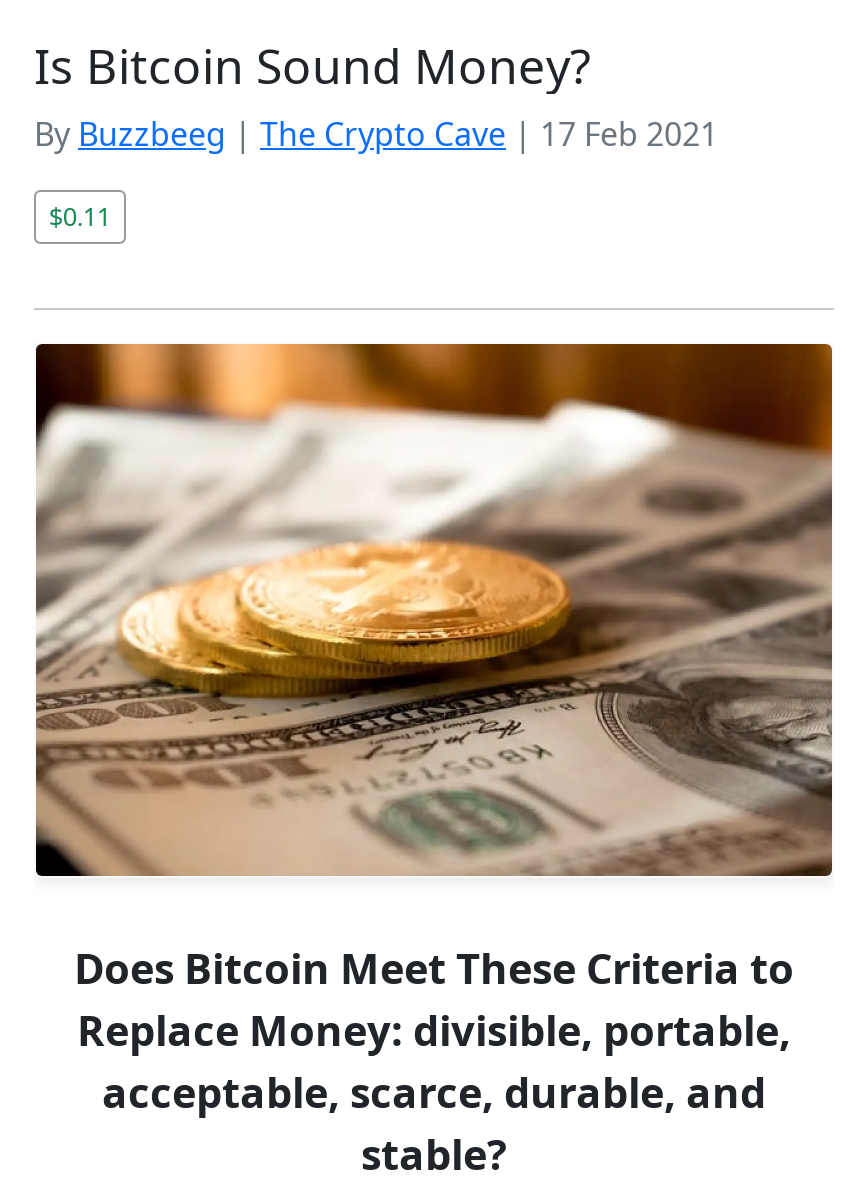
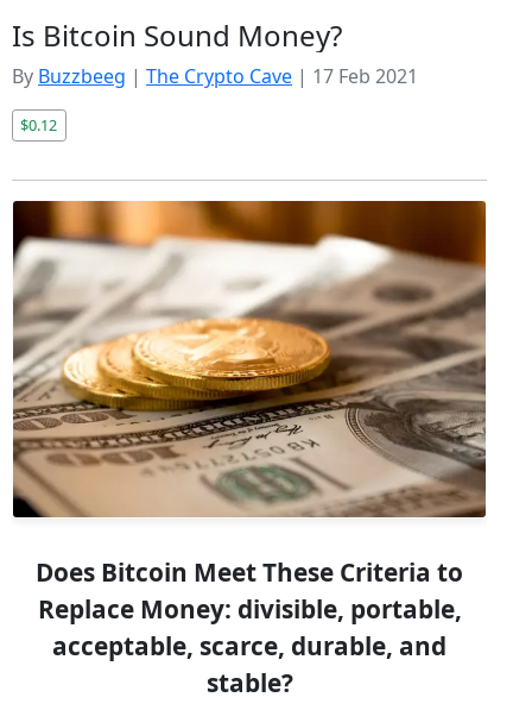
- $0.11
+ $0.12
